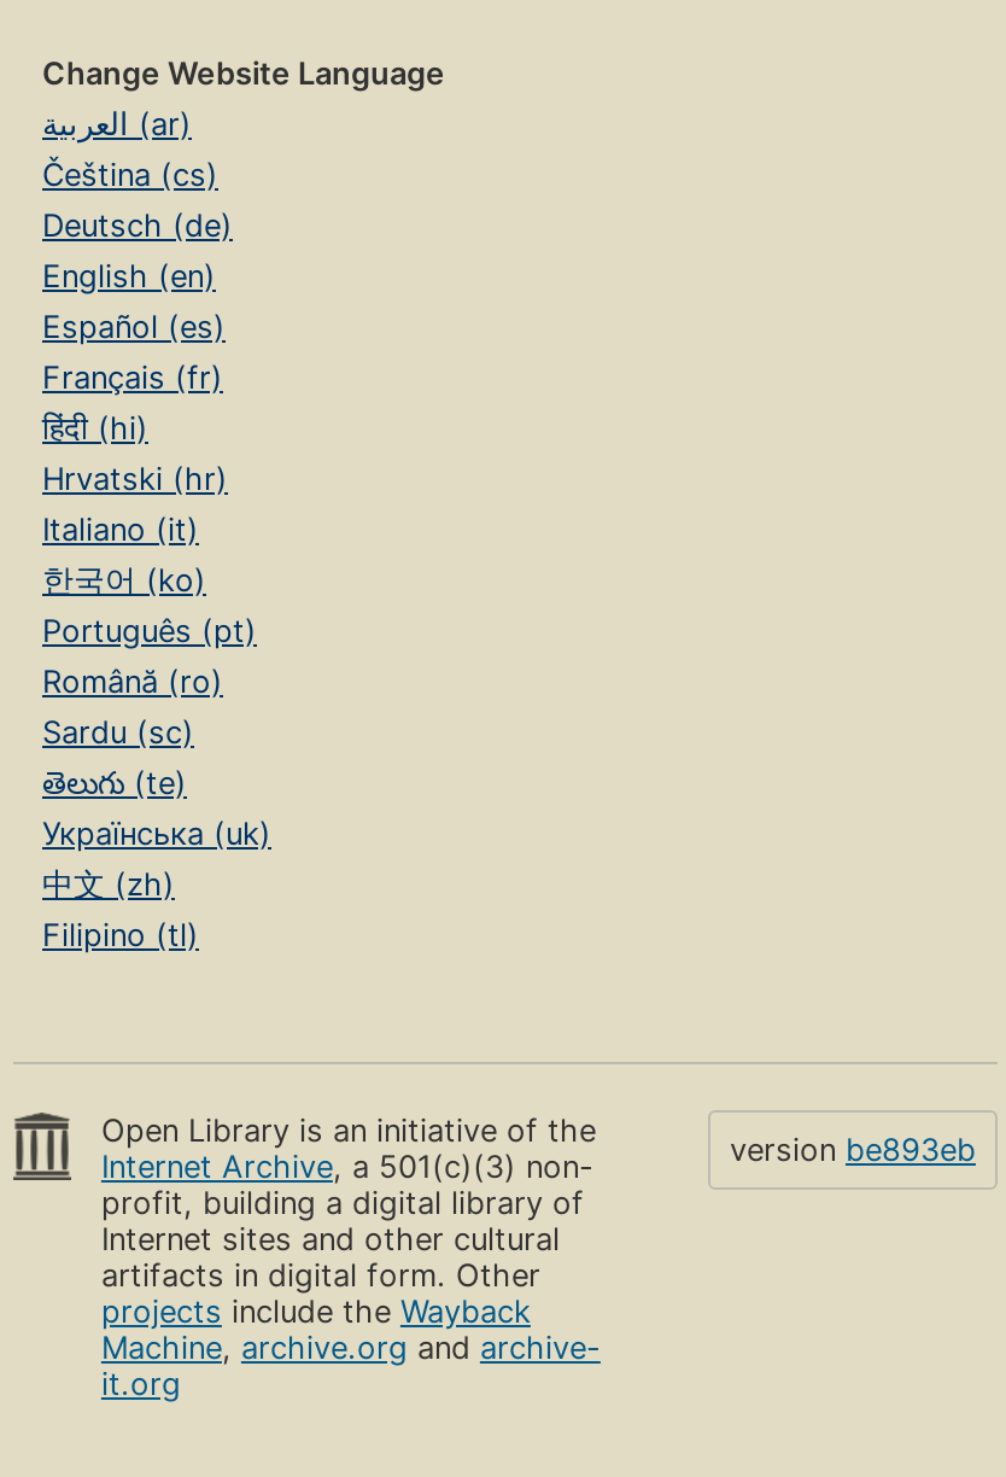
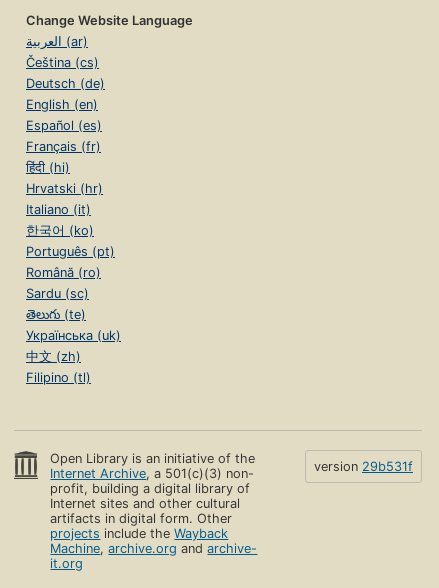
- version be893eb
+ version 29b531f
